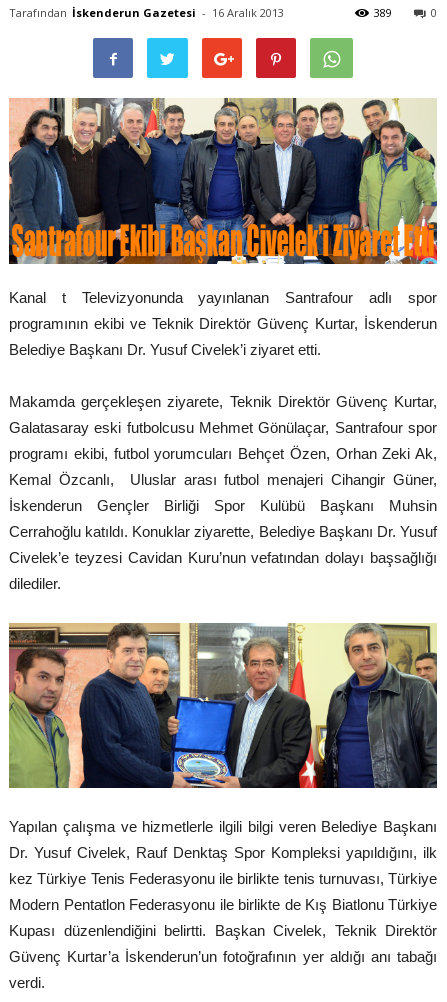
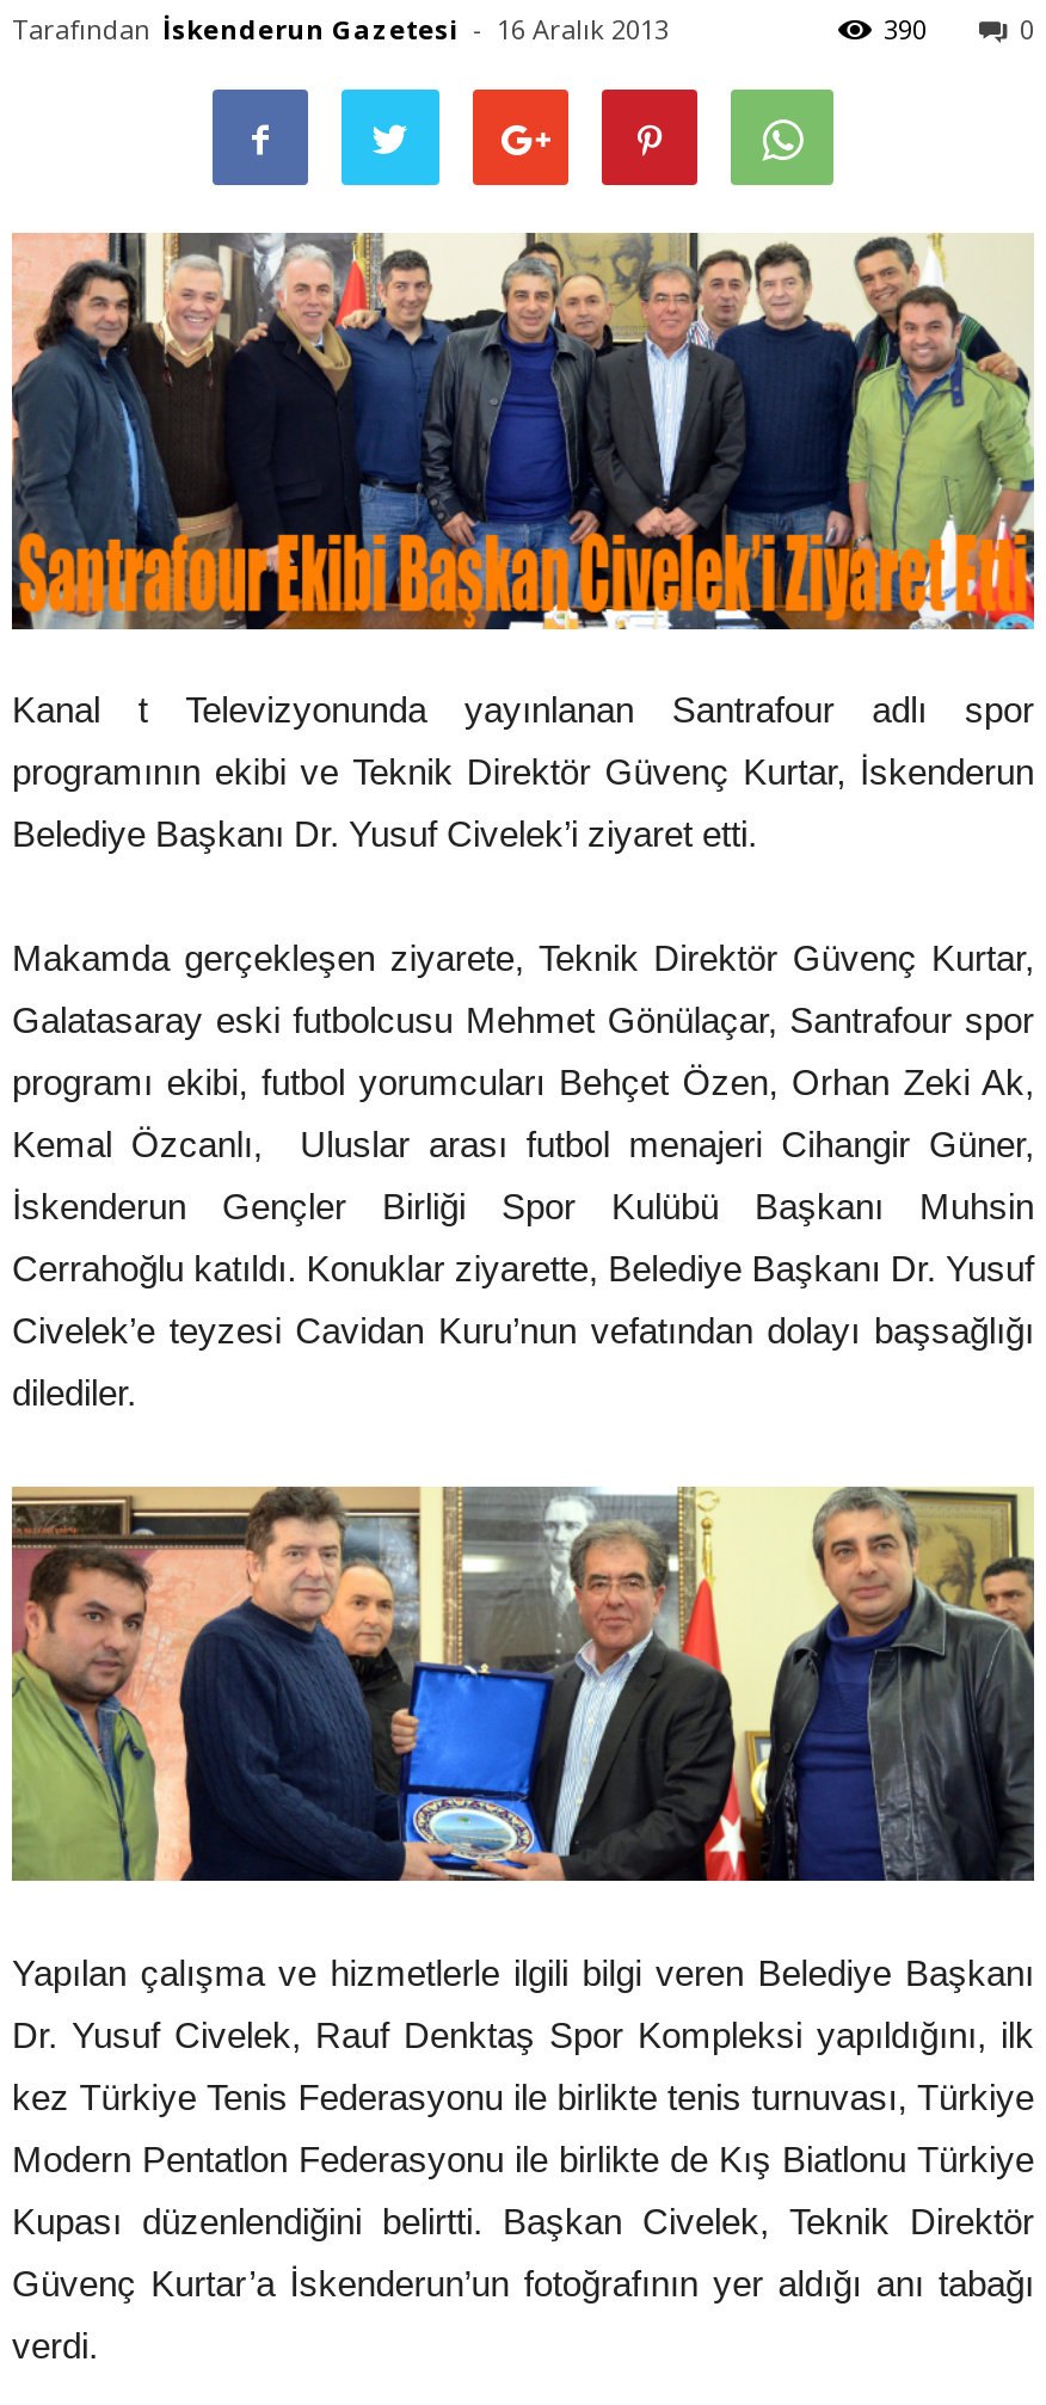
- 389
+ 390
